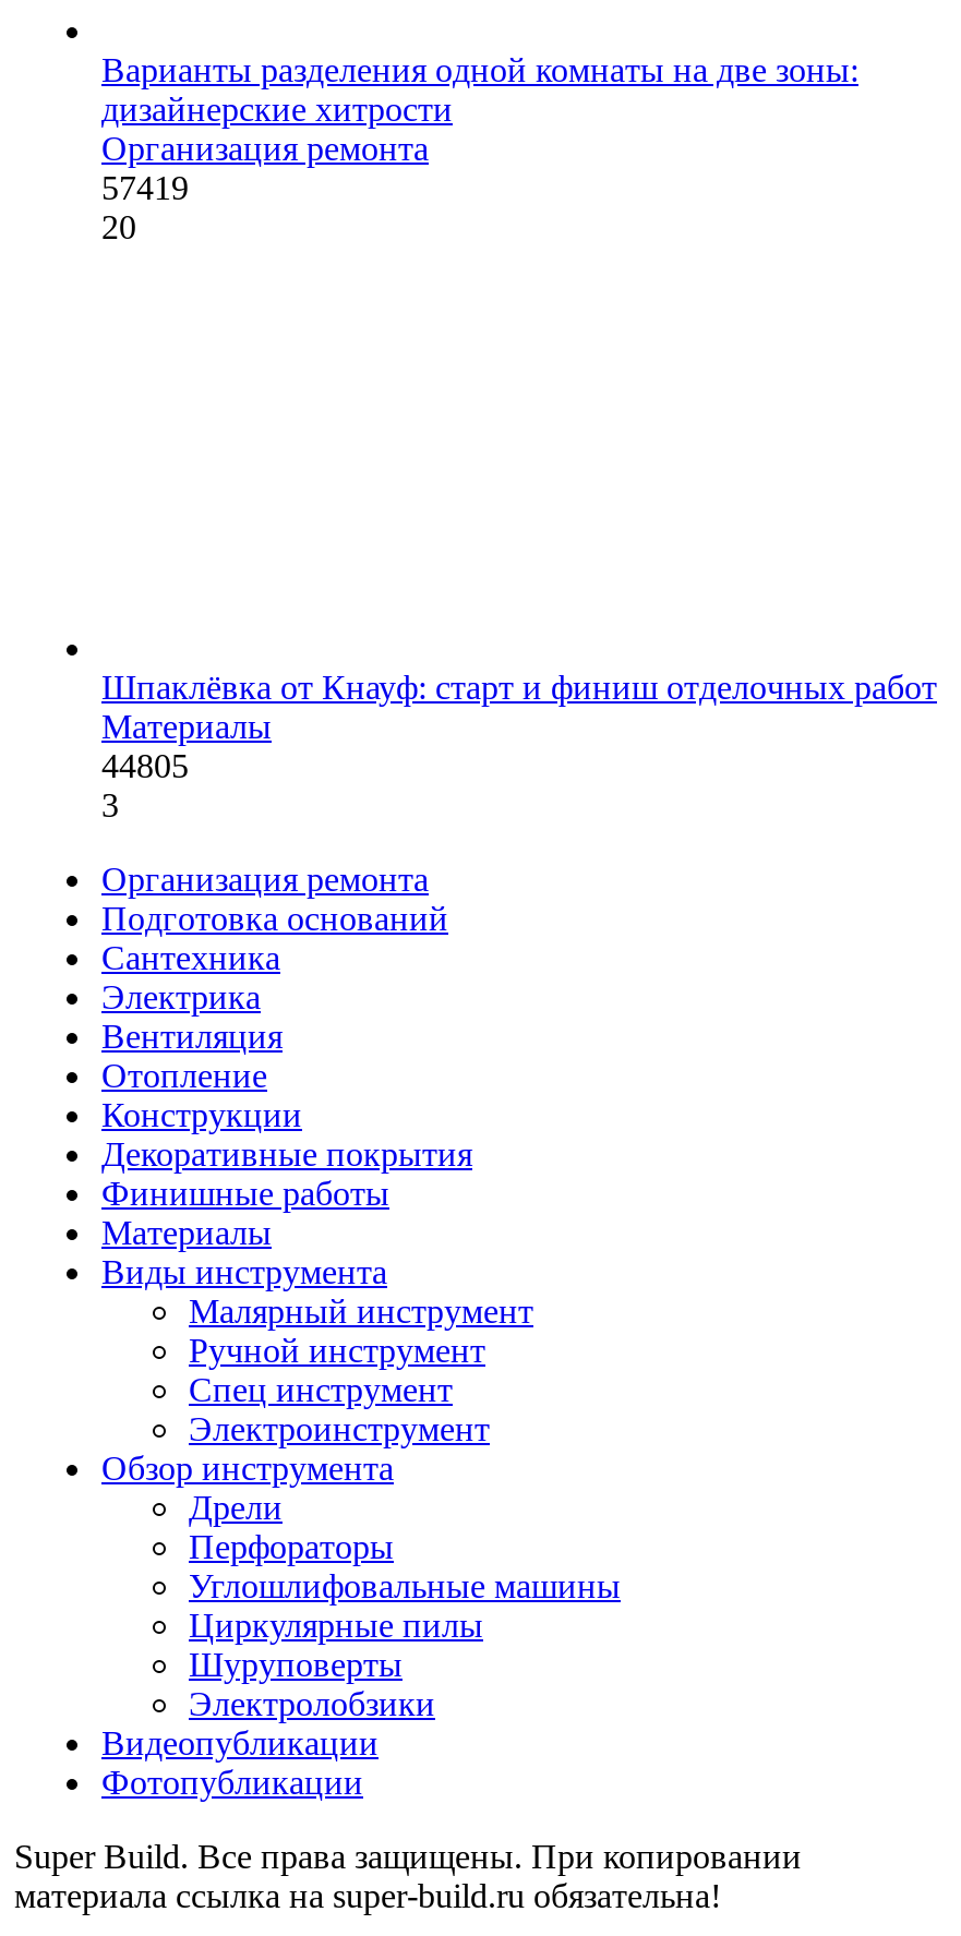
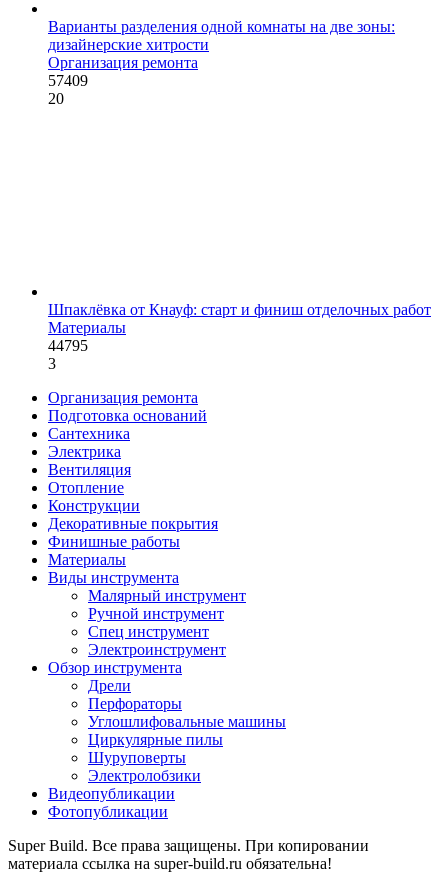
- 57419
+ 57409

- 44805
+ 44795
